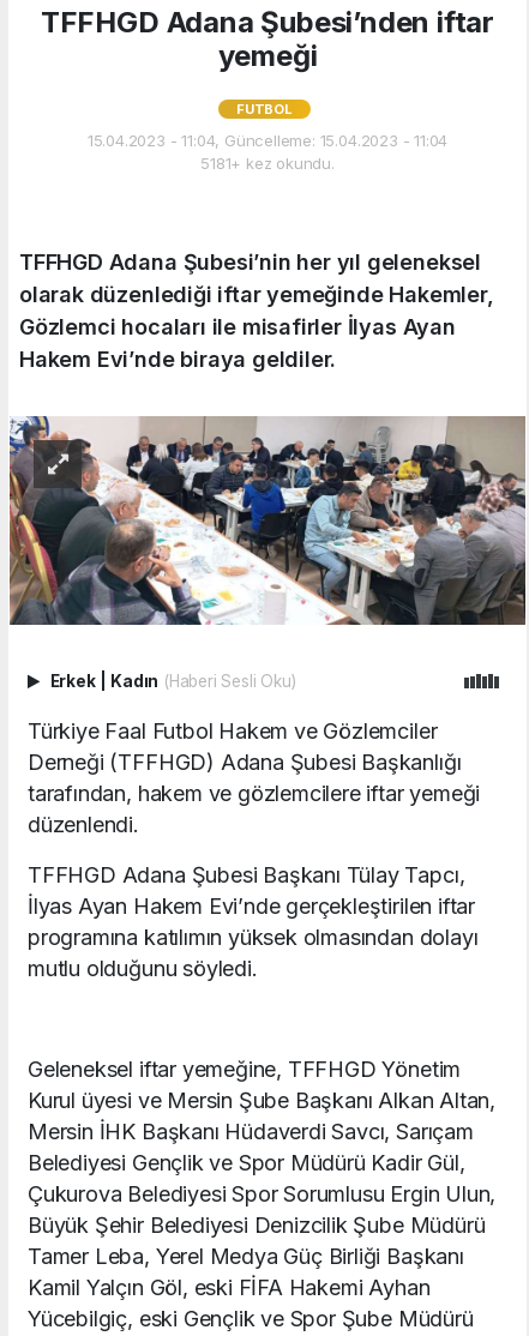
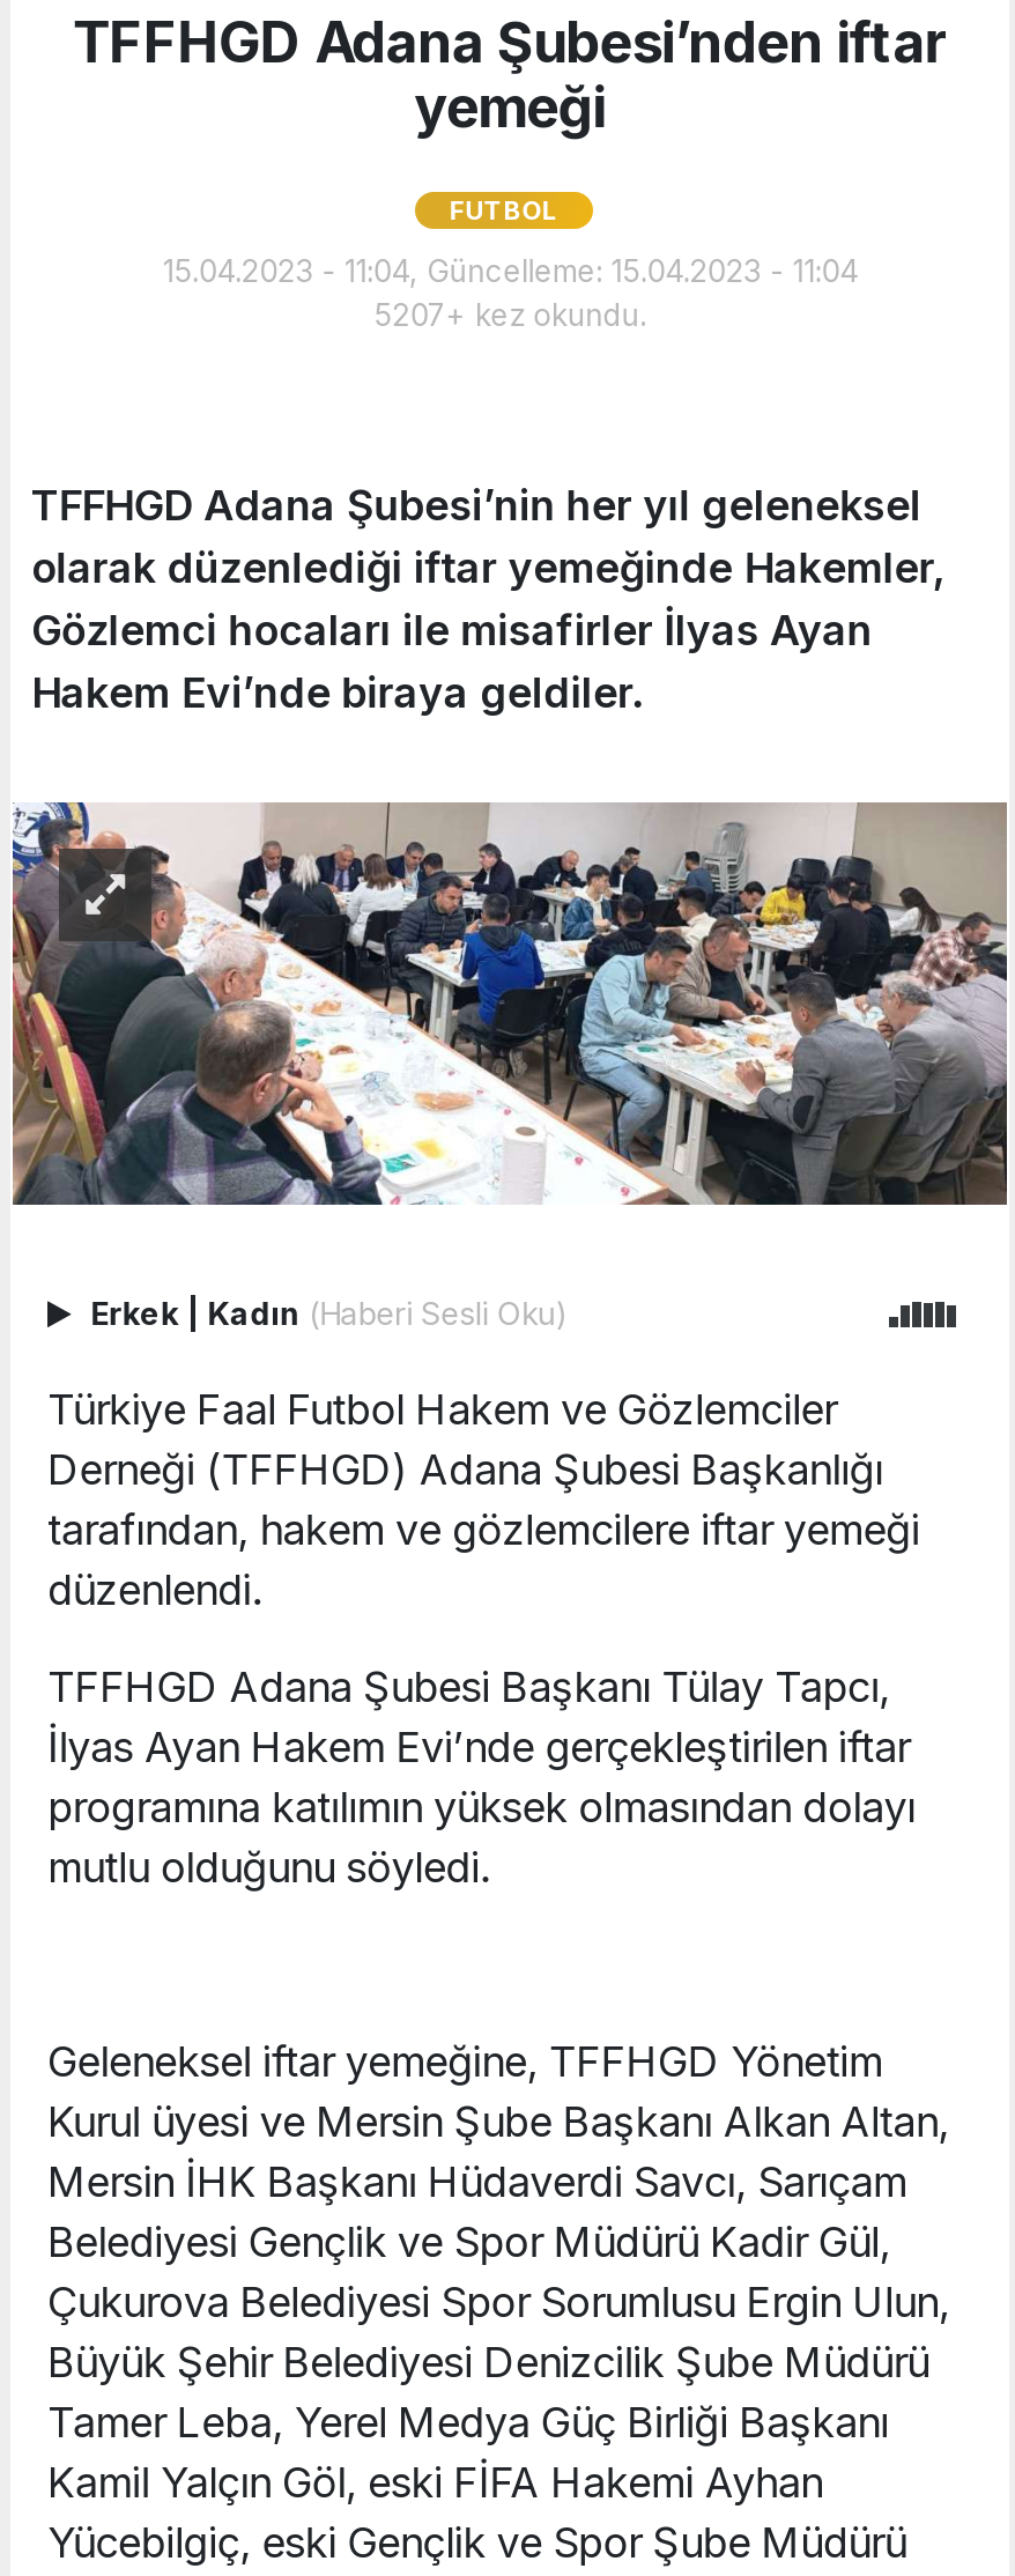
- 5181+ kez okundu.
+ 5207+ kez okundu.
